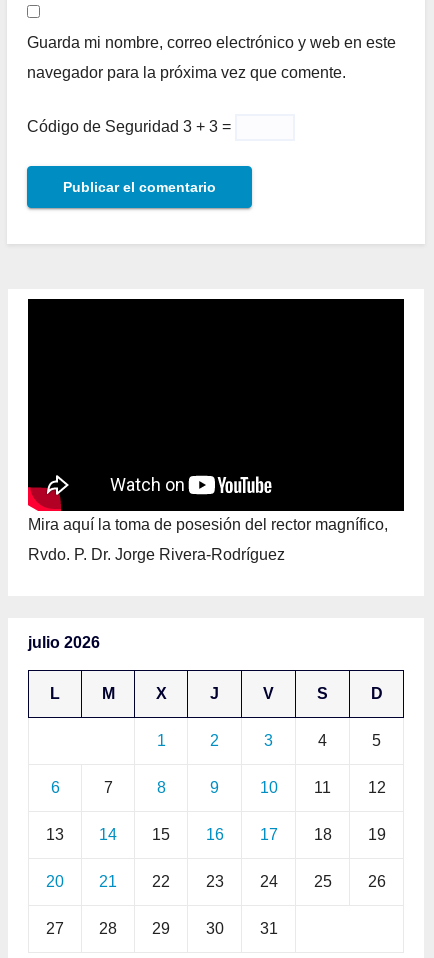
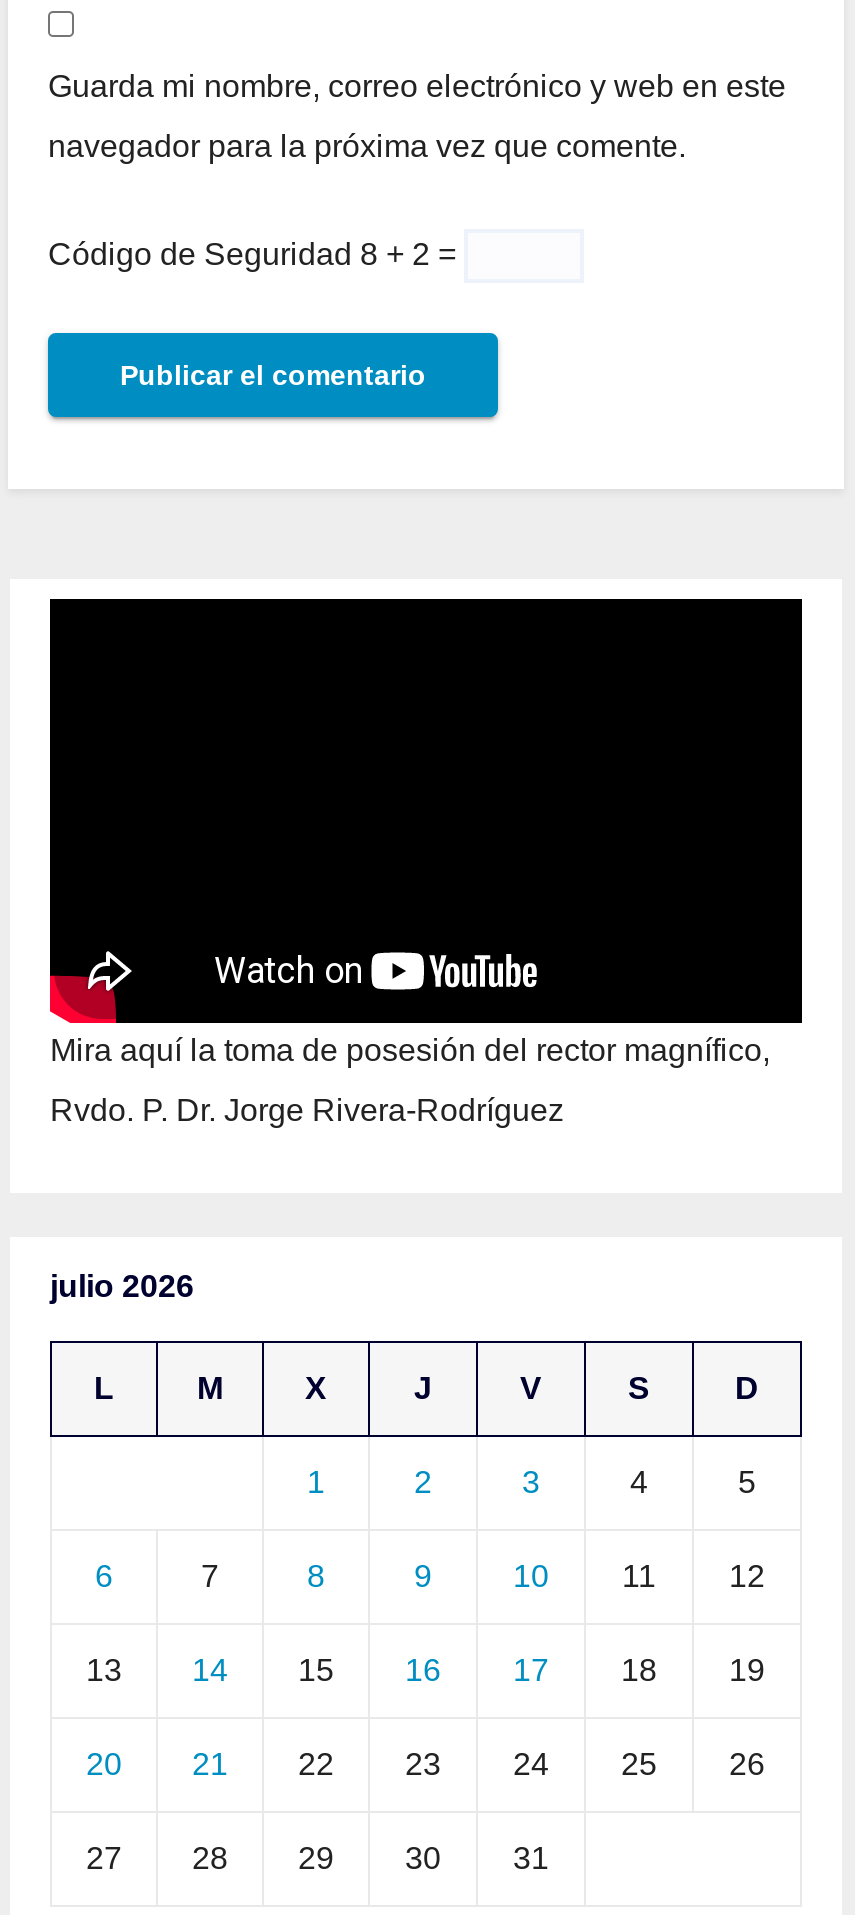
- Código de Seguridad 3 + 3 =
+ Código de Seguridad 8 + 2 =
